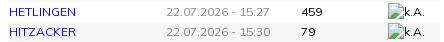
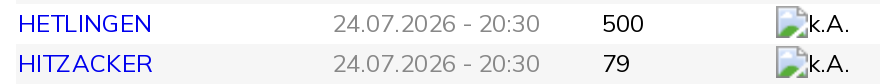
- 22.07.2026 - 15:27
+ 24.07.2026 - 20:30

- 459
+ 500

- 22.07.2026 - 15:30
+ 24.07.2026 - 20:30
